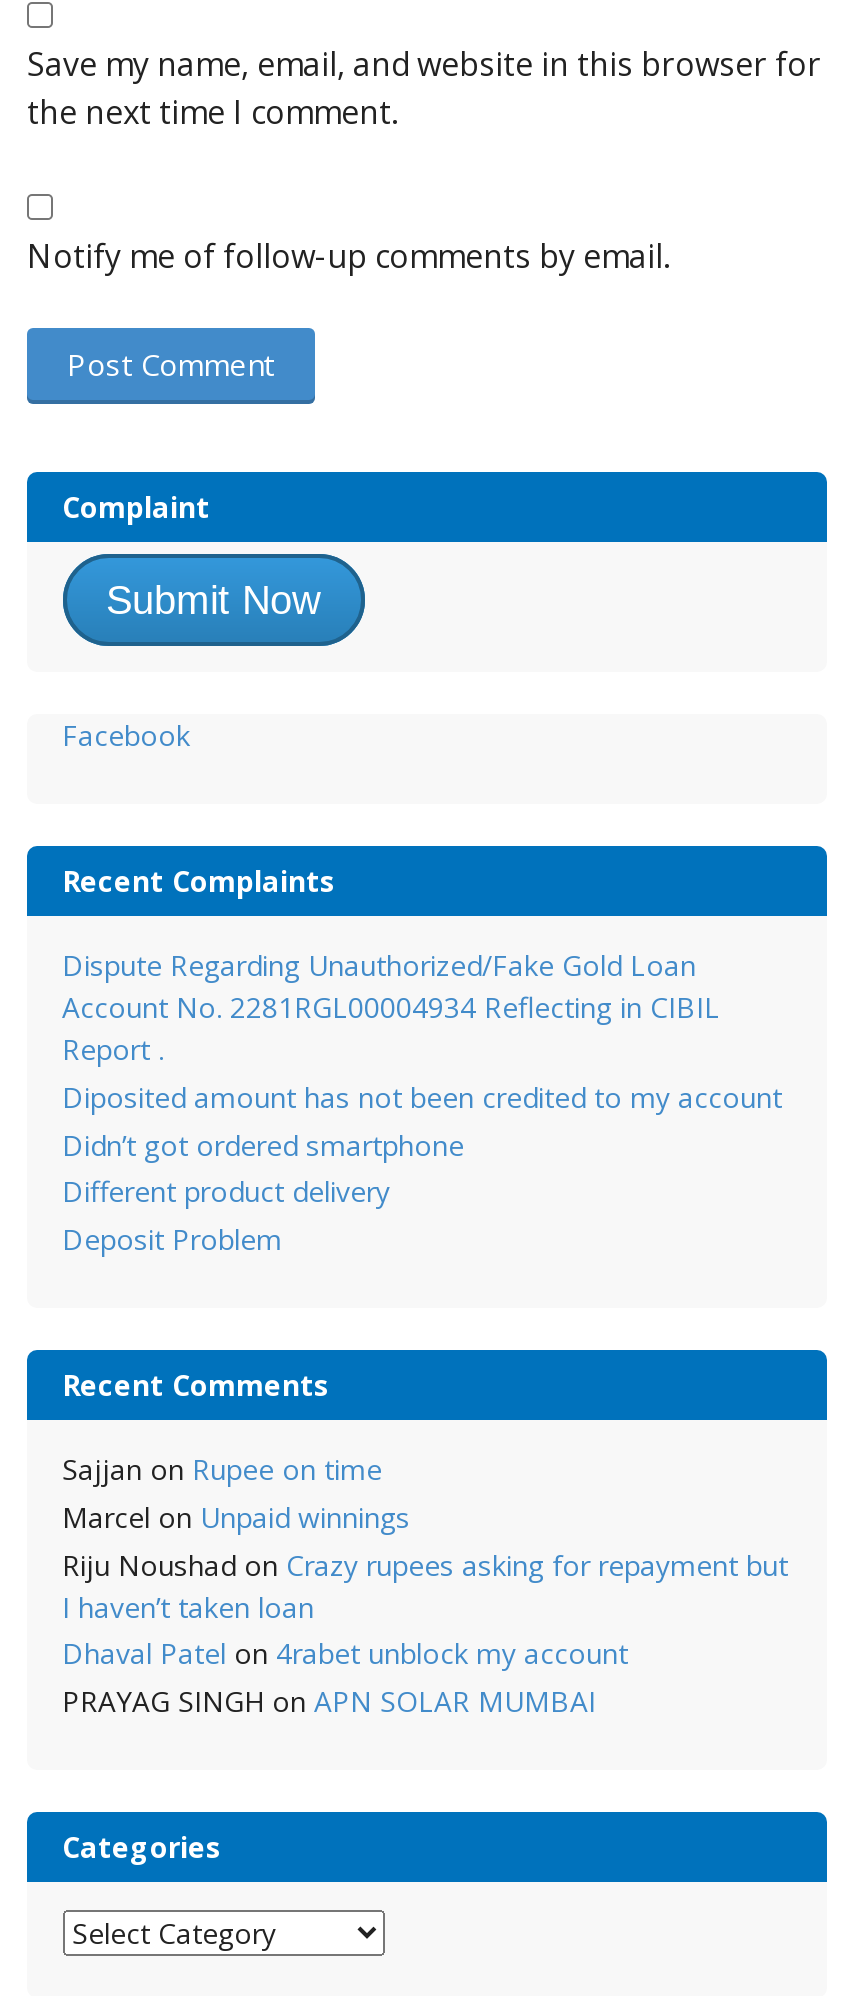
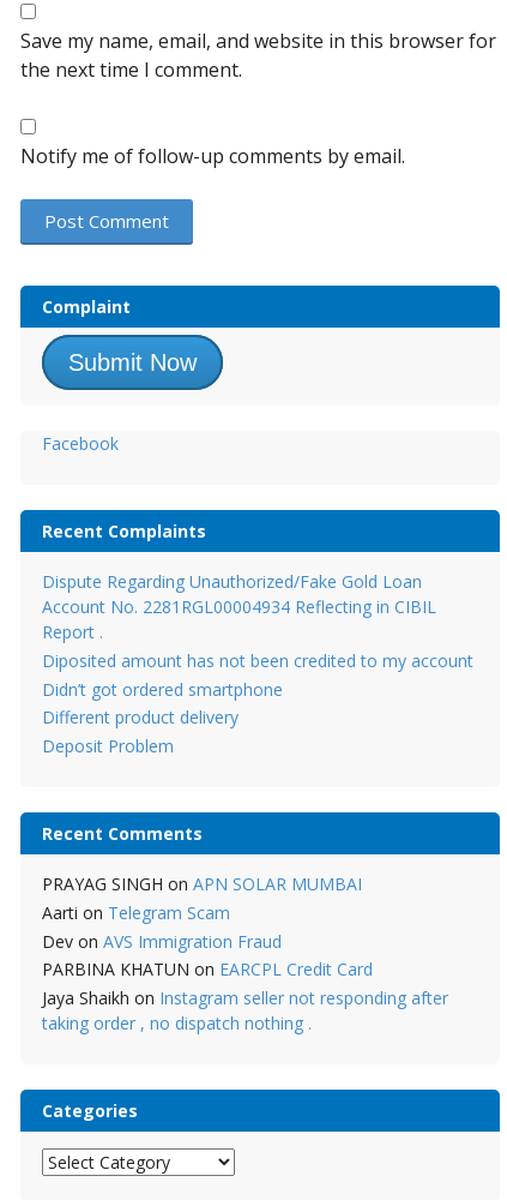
- Sajjan on Rupee on time
- Marcel on Unpaid winnings
- Riju Noushad on Crazy rupees asking for repayment but
- I haven’t taken loan
- Dhaval Patel on 4rabet unblock my account

moved up: PRAYAG SINGH on APN SOLAR MUMBAI

+ Aarti on Telegram Scam
+ Dev on AVS Immigration Fraud
+ PARBINA KHATUN on EARCPL Credit Card
+ Jaya Shaikh on Instagram seller not responding after
+ taking order , no dispatch nothing .
